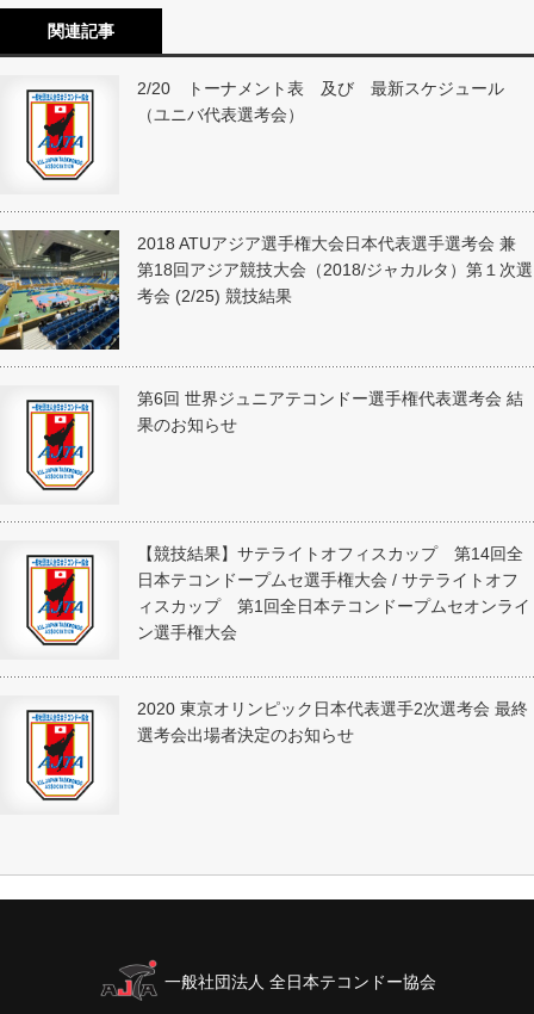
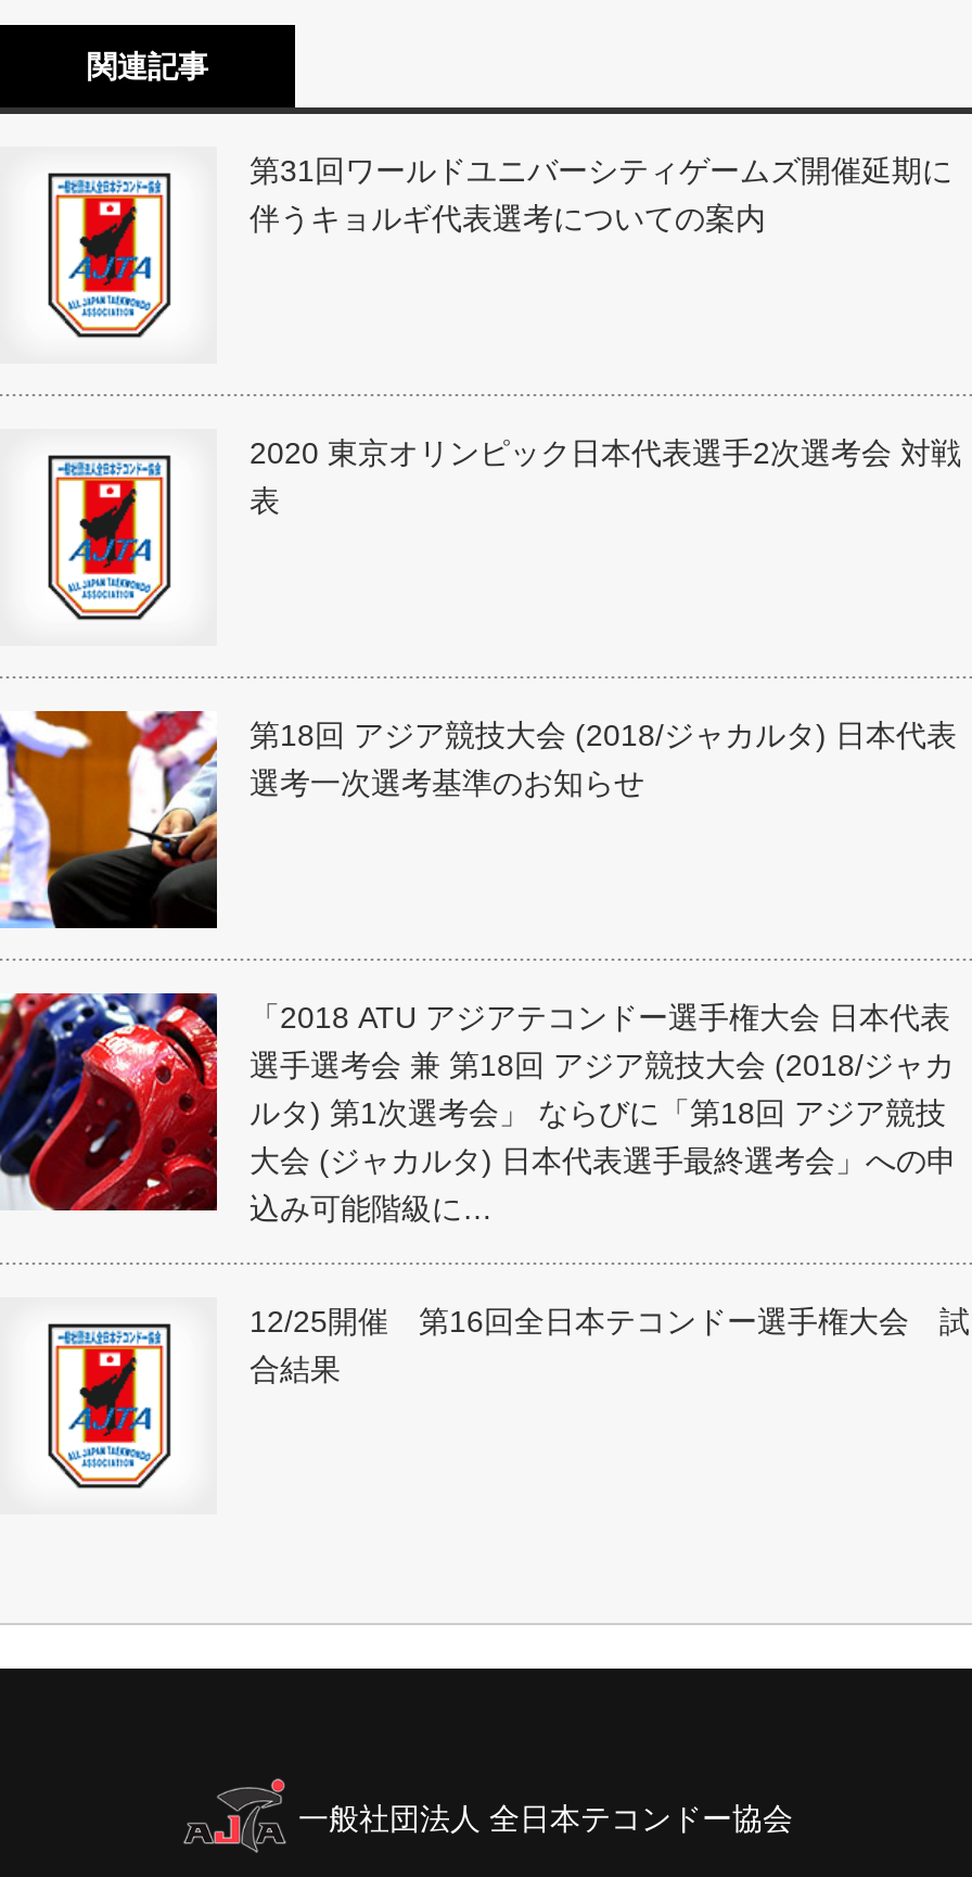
- 2/20 トーナメント表 及び 最新スケジュール
- （ユニバ代表選考会）
+ 第31回ワールドユニバーシティゲームズ開催延期に
+ 伴うキョルギ代表選考についての案内

- [image]
- 2018 ATUアジア選手権大会日本代表選手選考会 兼
- 第18回アジア競技大会（2018/ジャカルタ）第１次選
- 考会 (2/25) 競技結果
+ [image]
+ 2020 東京オリンピック日本代表選手2次選考会 対戦
+ 表

- [image]
- 第6回 世界ジュニアテコンドー選手権代表選考会 結
- 果のお知らせ
+ [image]
+ 第18回 アジア競技大会 (2018/ジャカルタ) 日本代表
+ 選考一次選考基準のお知らせ

- [image]
- 【競技結果】サテライトオフィスカップ 第14回全
- 日本テコンドープムセ選手権大会 / サテライトオフ
- ィスカップ 第1回全日本テコンドープムセオンライ
- ン選手権大会
+ [image]
+ 「2018 ATU アジアテコンドー選手権大会 日本代表
+ 選手選考会 兼 第18回 アジア競技大会 (2018/ジャカ
+ ルタ) 第1次選考会」 ならびに「第18回 アジア競技
+ 大会 (ジャカルタ) 日本代表選手最終選考会」への申
+ 込み可能階級に…

- 2020 東京オリンピック日本代表選手2次選考会 最終
- 選考会出場者決定のお知らせ
+ 12/25開催 第16回全日本テコンドー選手権大会 試
+ 合結果
